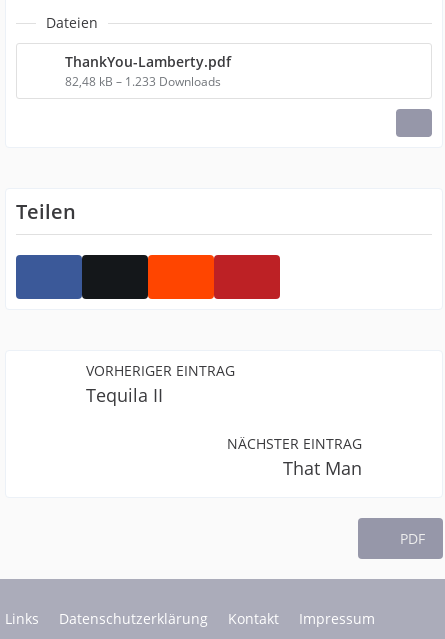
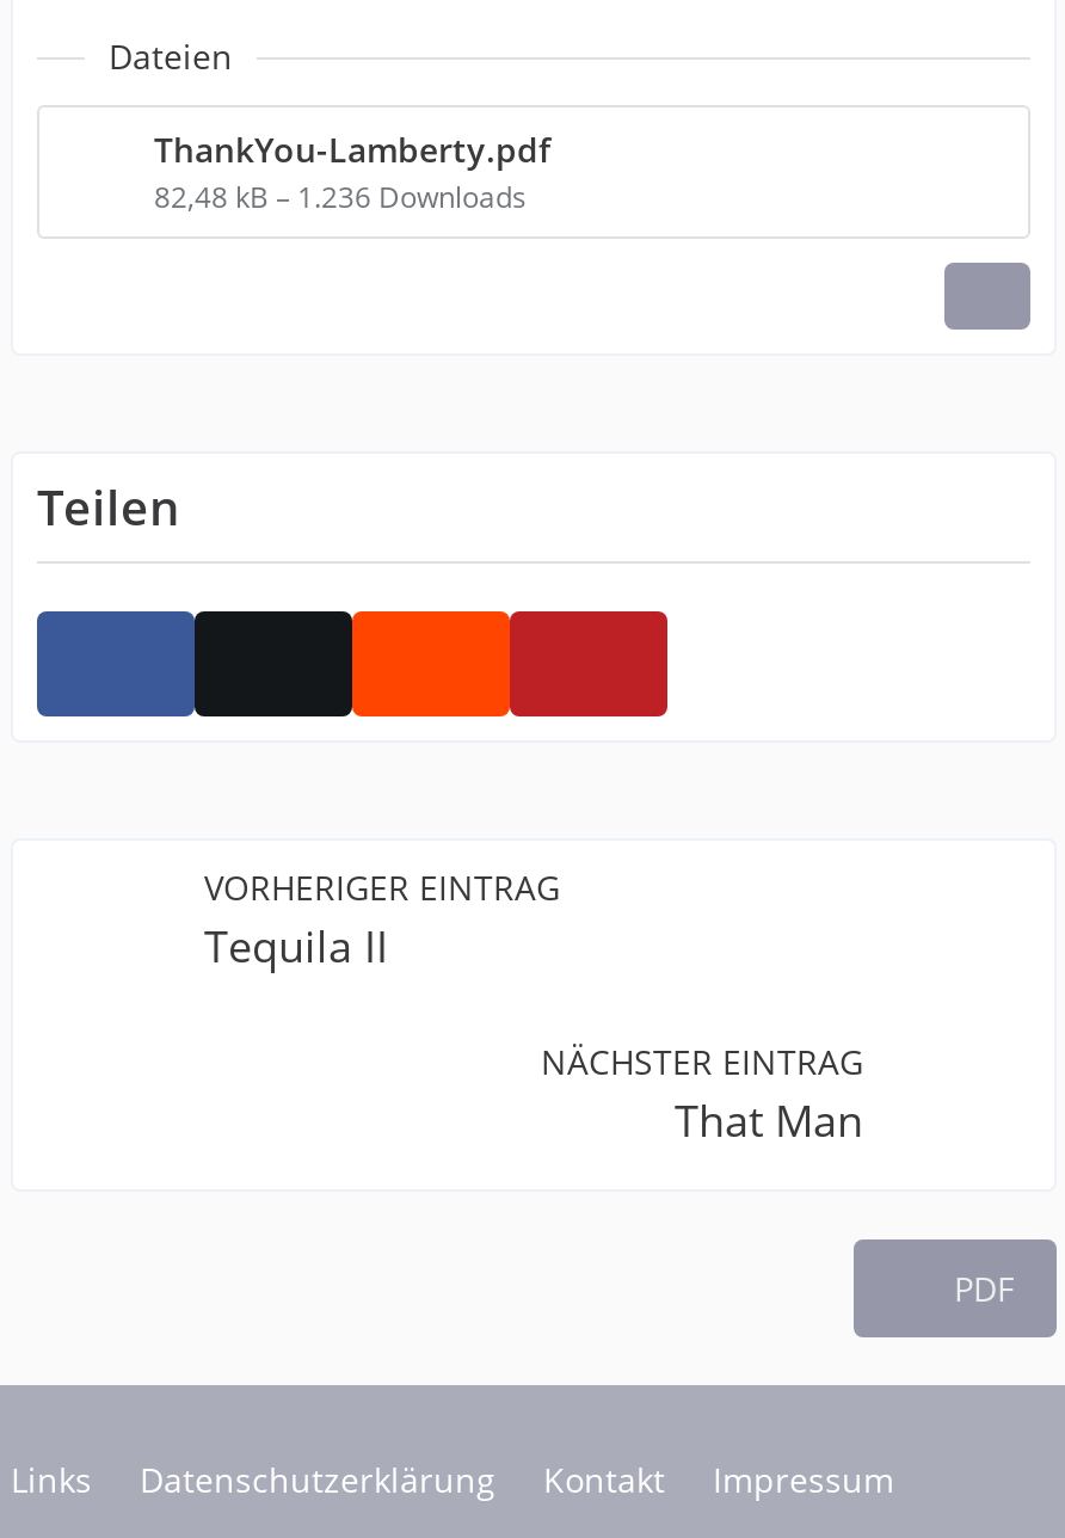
- 82,48 kB – 1.233 Downloads
+ 82,48 kB – 1.236 Downloads
